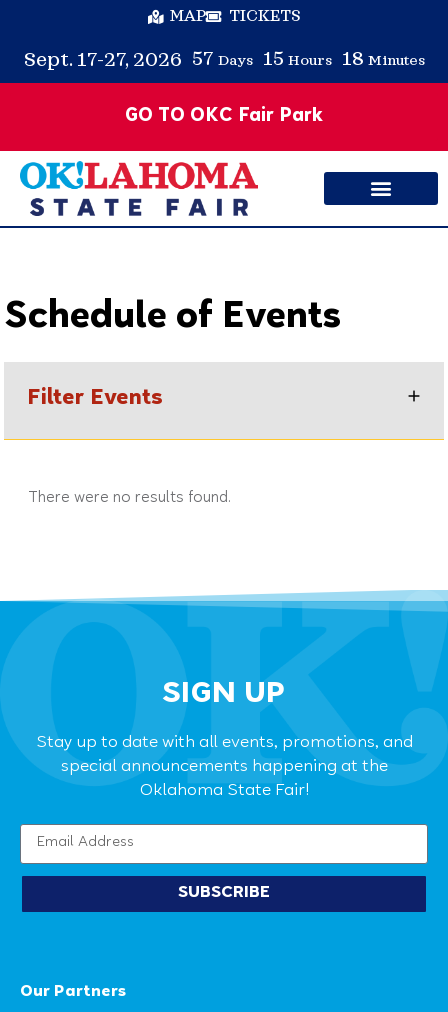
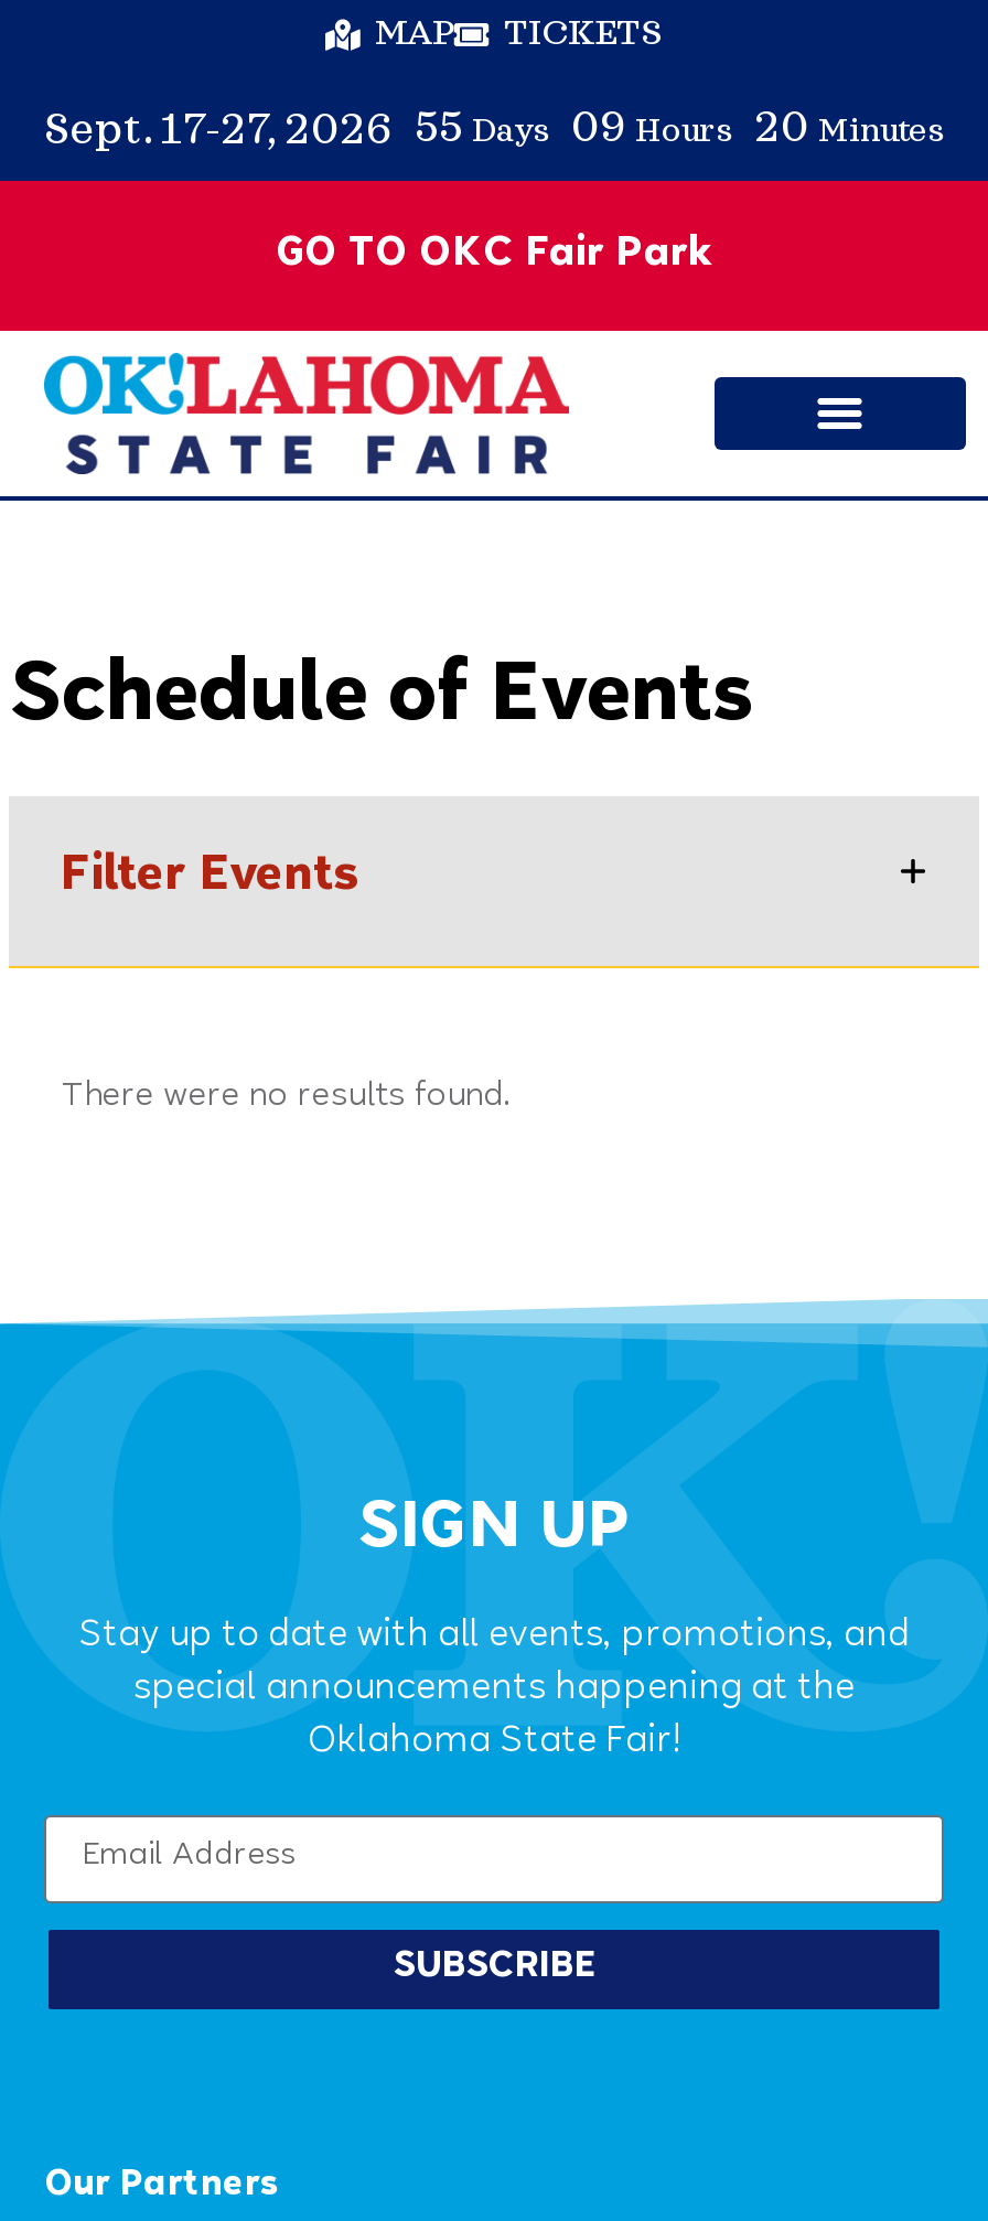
- Sept. 17-27, 2026 57 Days 15 Hours 18 Minutes
+ Sept. 17-27, 2026 55 Days 09 Hours 20 Minutes
